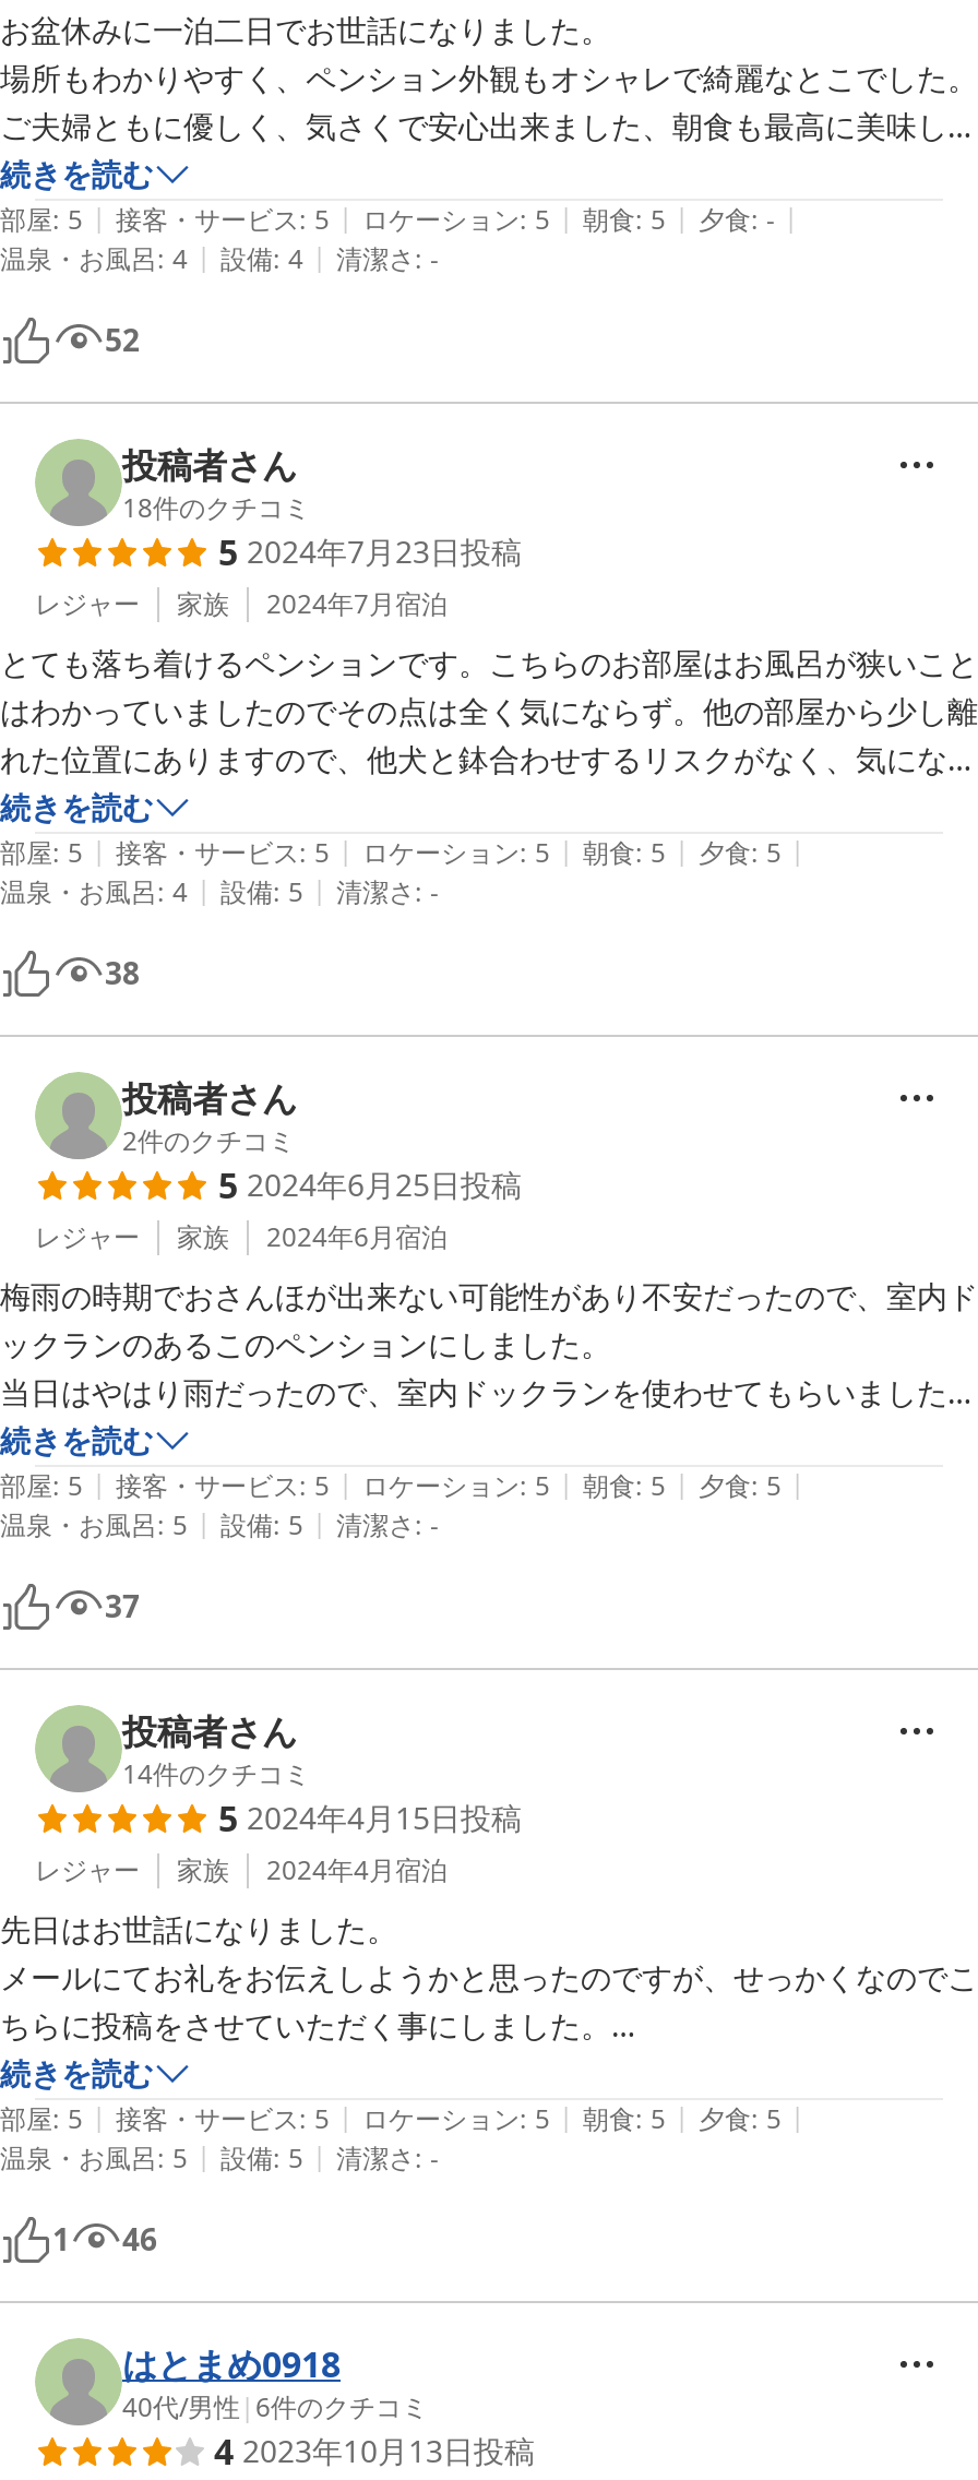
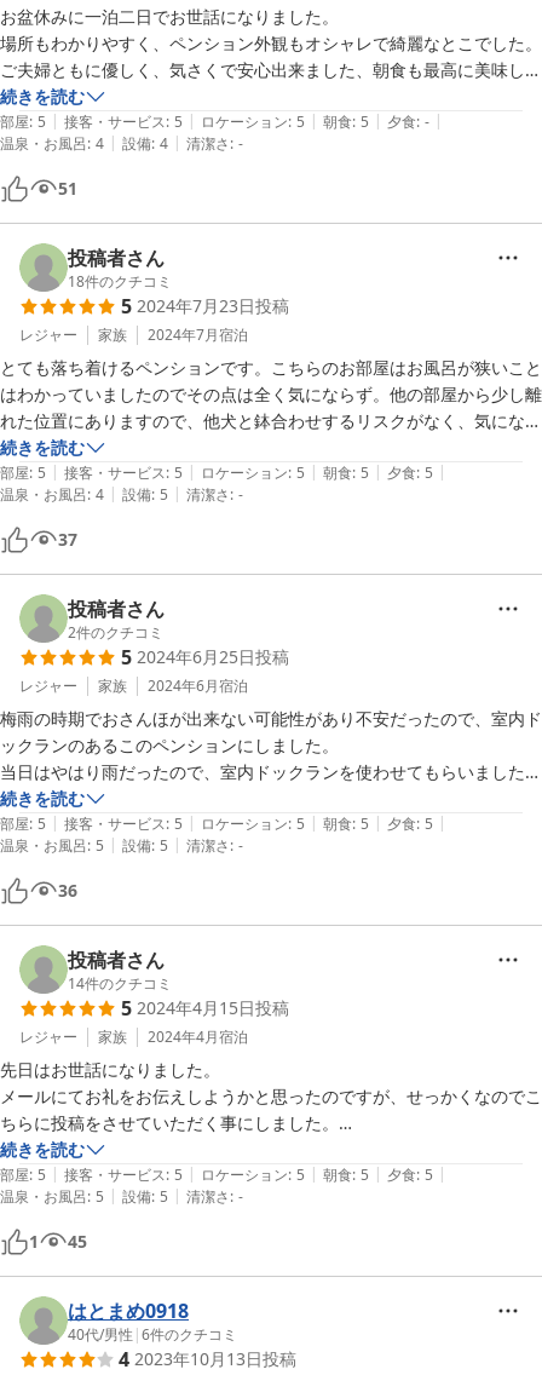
- 52
+ 51

- 38
+ 37

- 37
+ 36

- 1 46
+ 1 45
